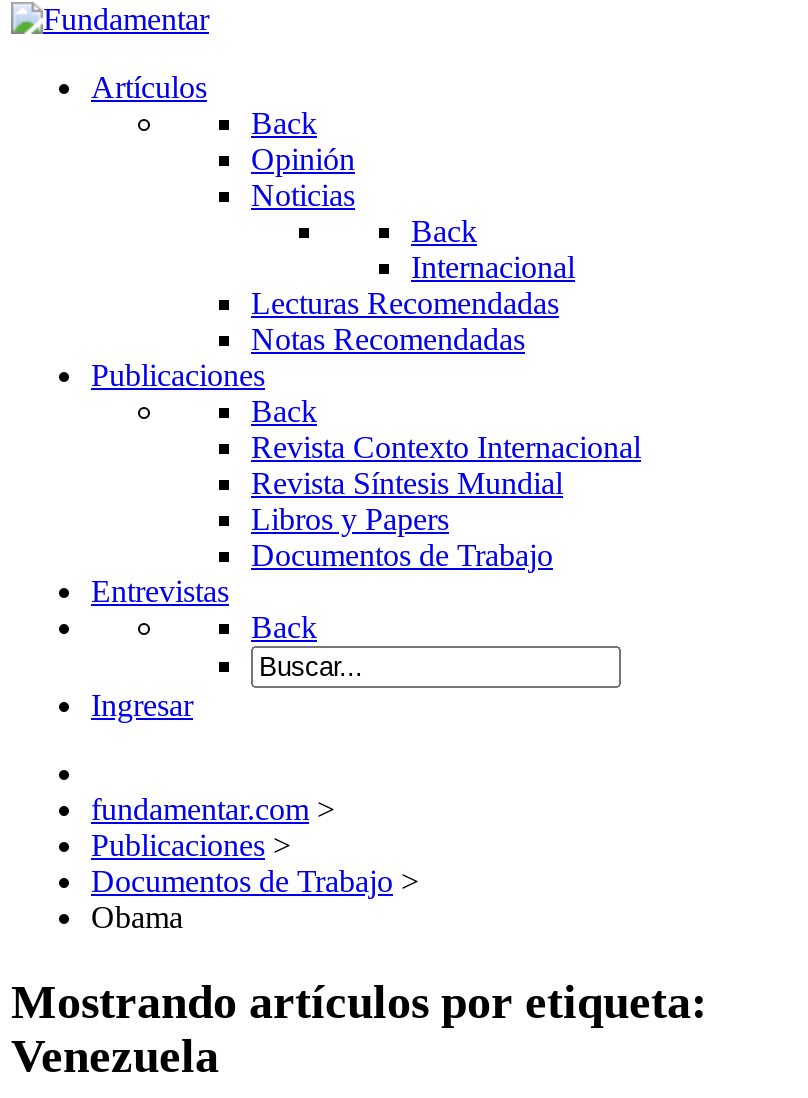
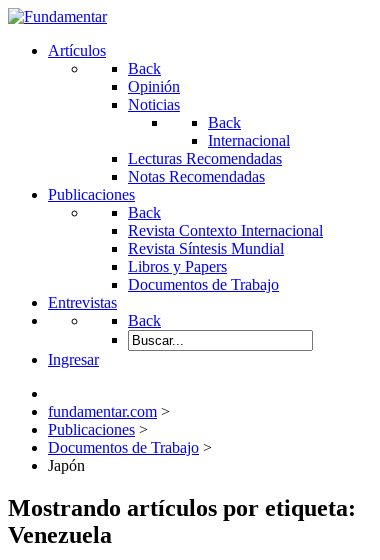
- Obama
+ Japón
